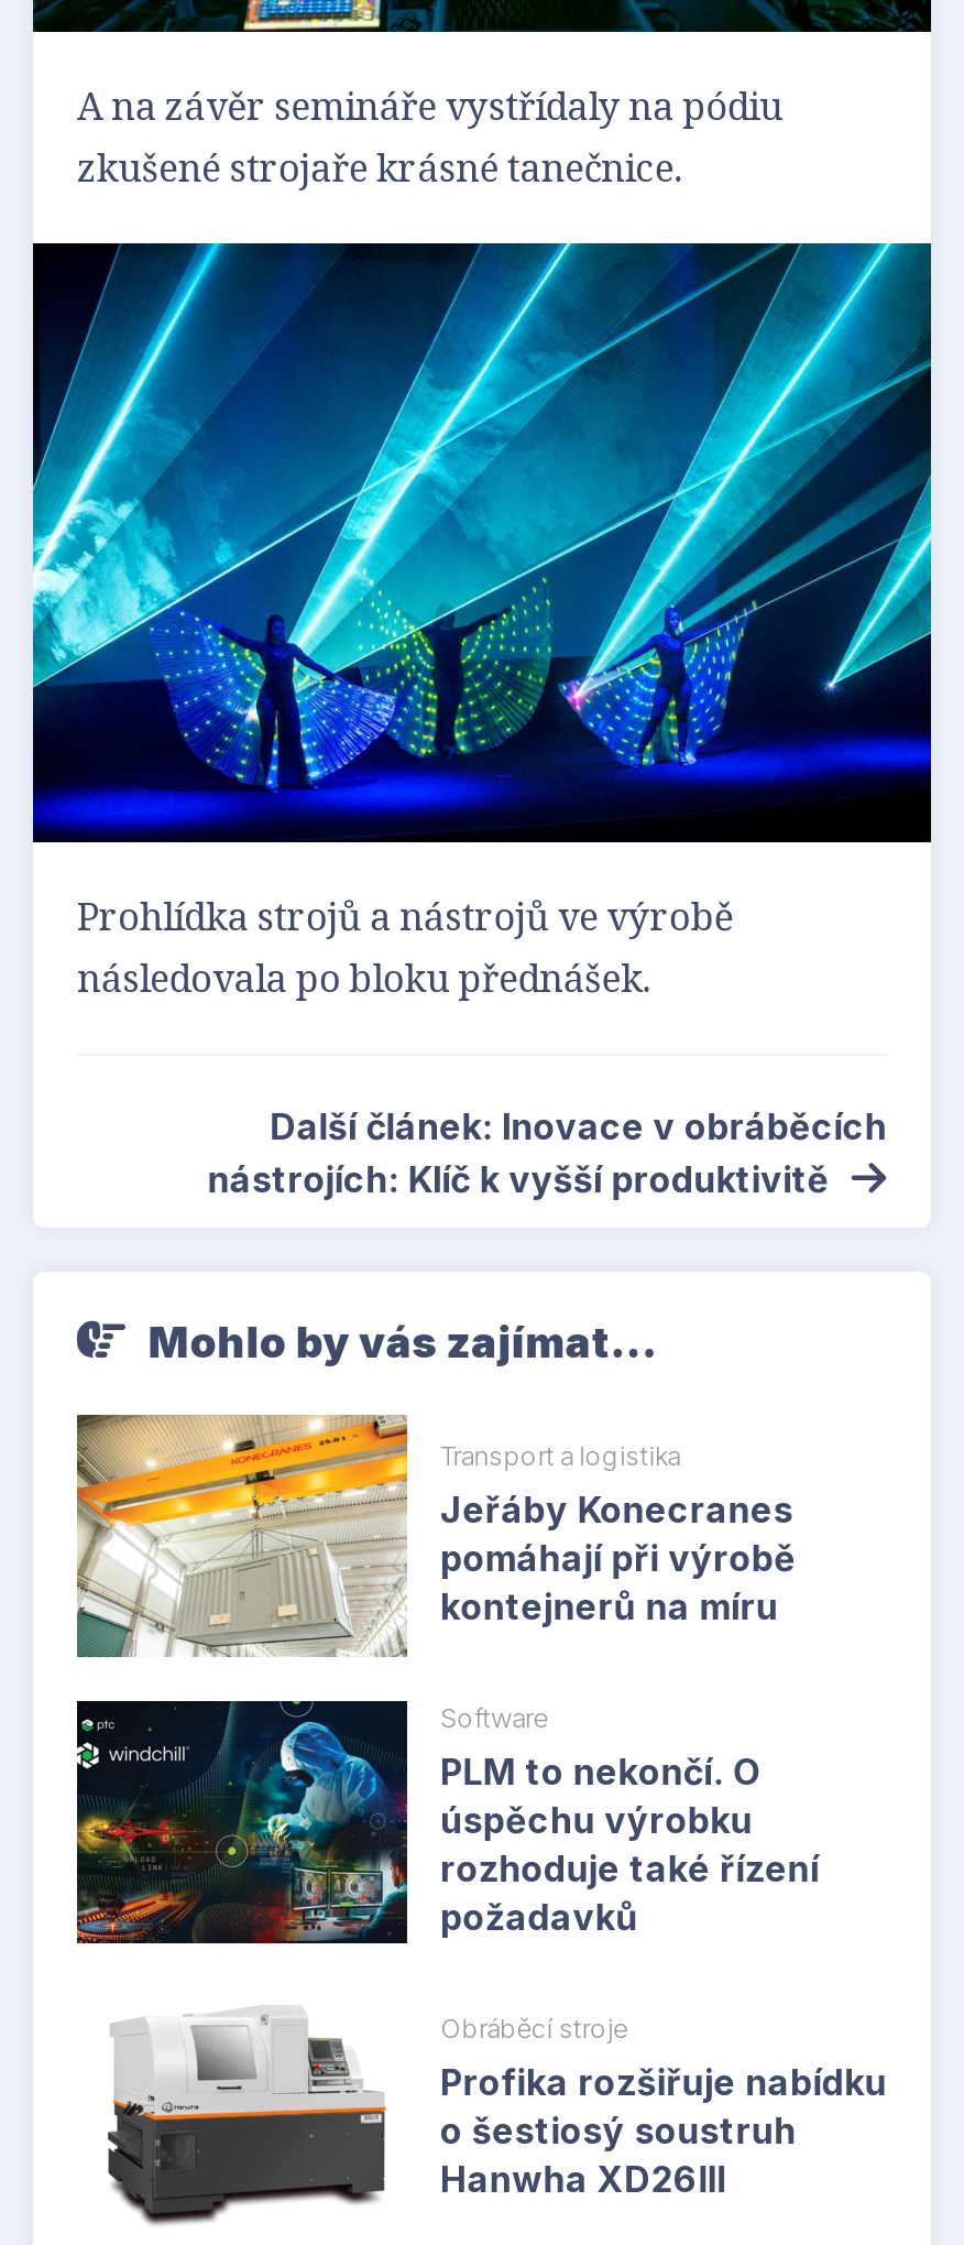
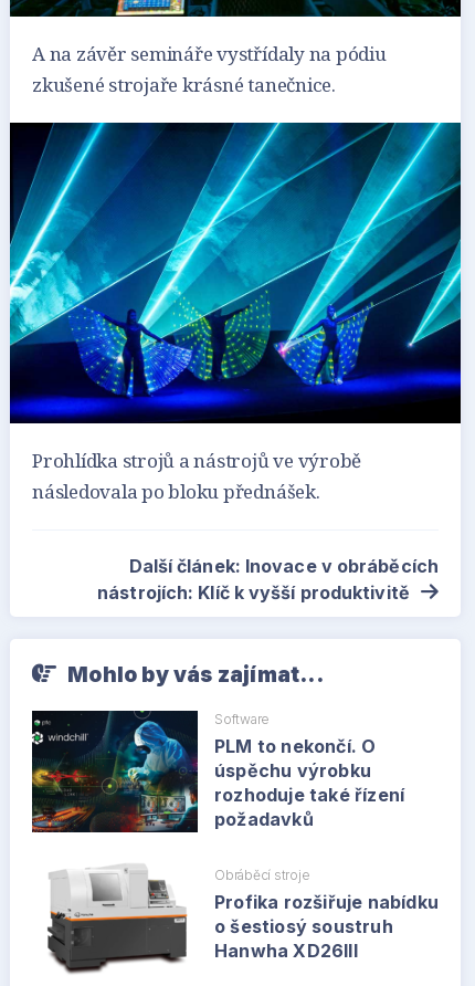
- [image]
- Transport a logistika
- Jeřáby Konecranes
- pomáhají při výrobě
- kontejnerů na míru
